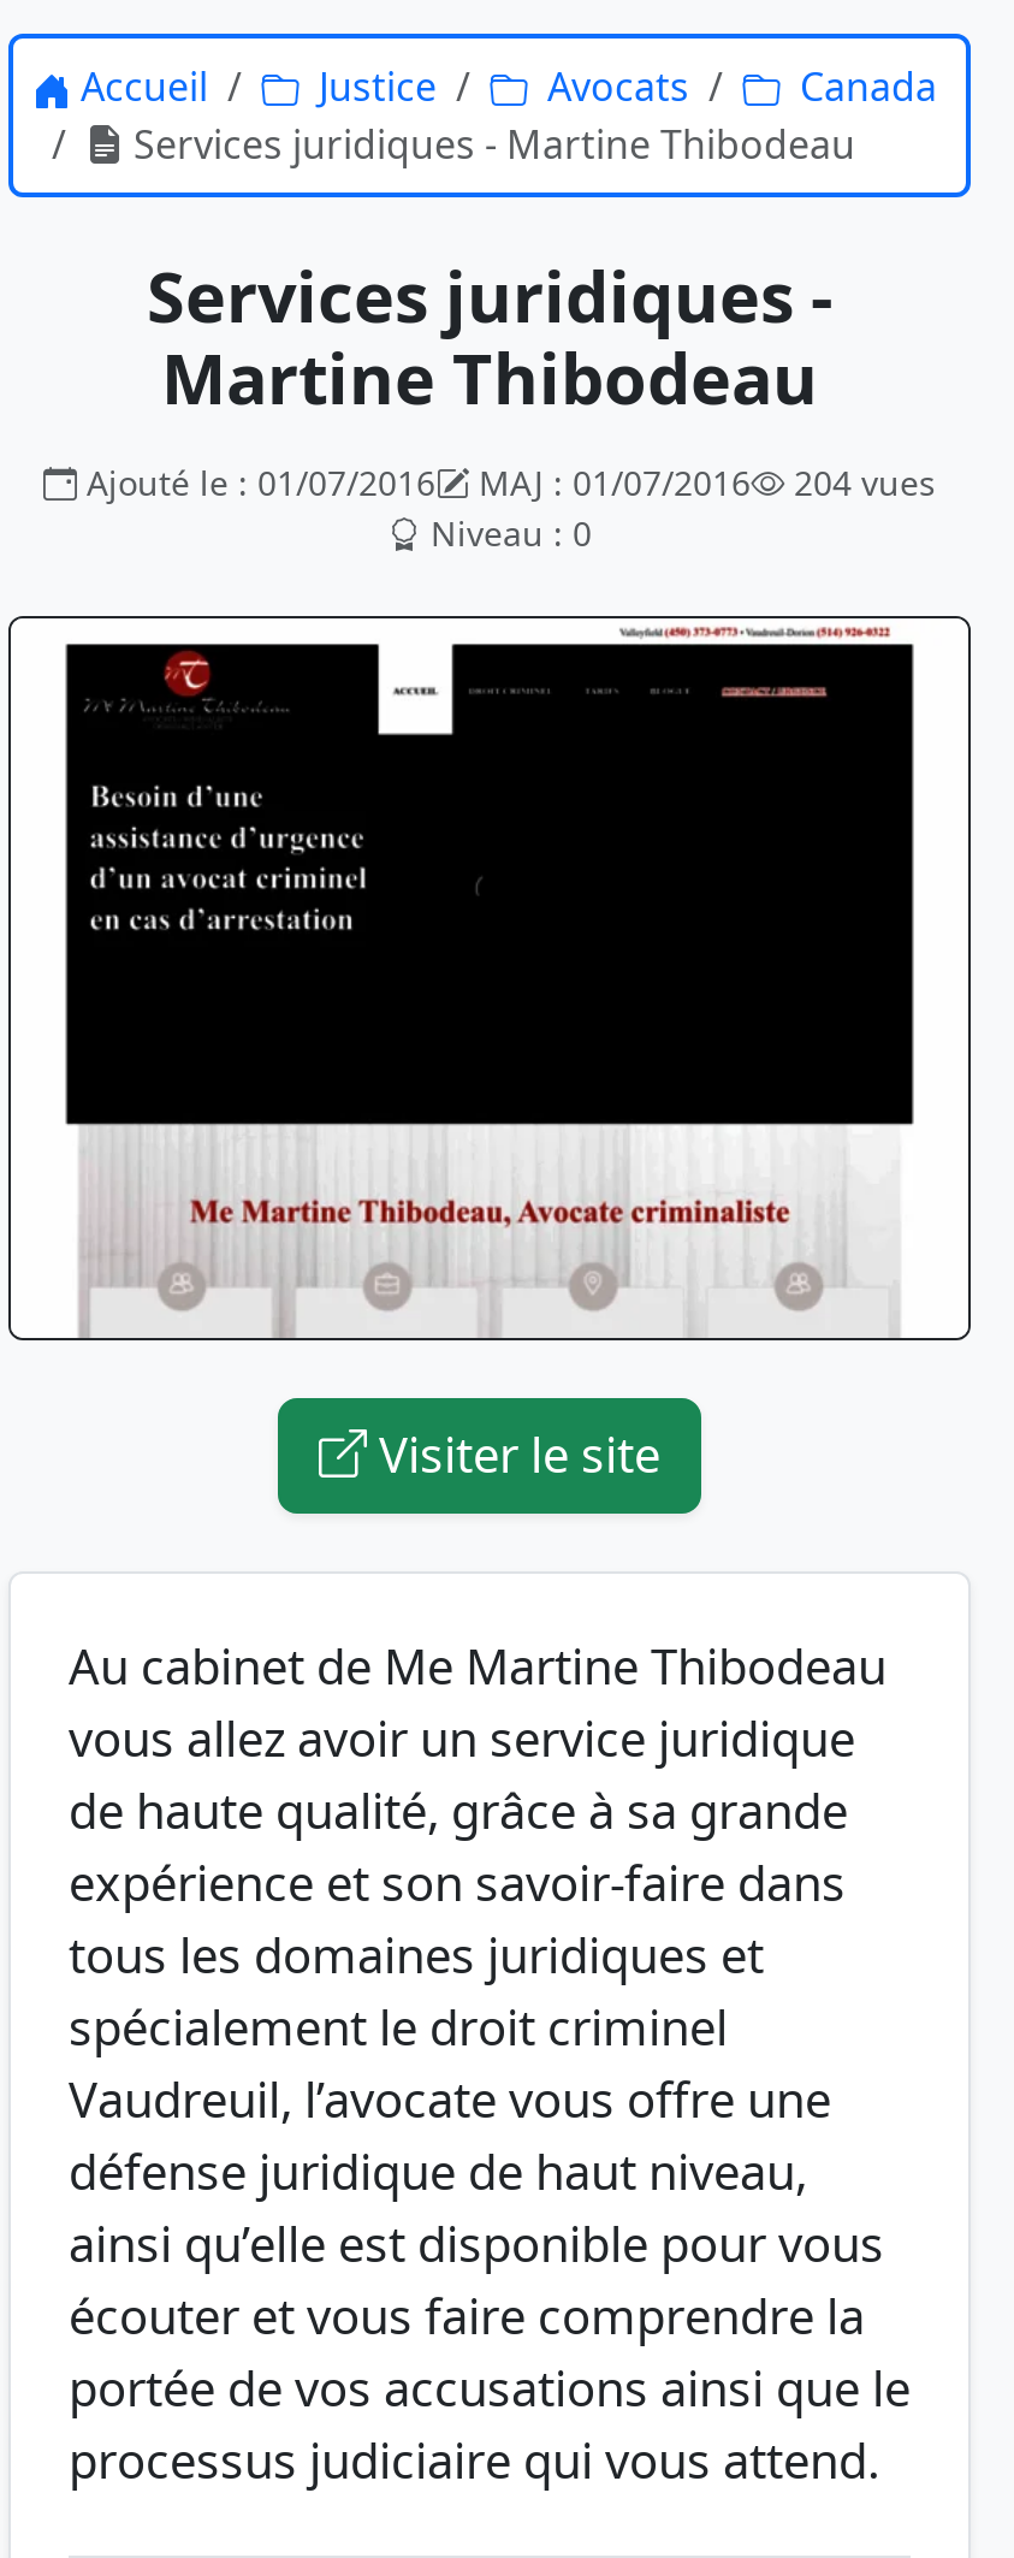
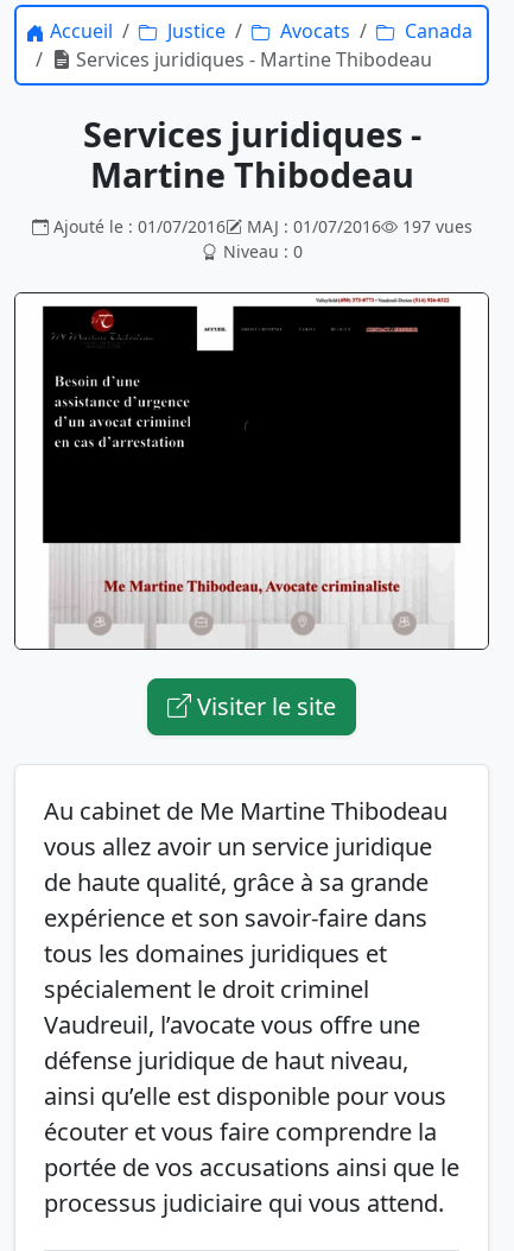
- Ajouté le : 01/07/2016 MAJ : 01/07/2016 204 vues
+ Ajouté le : 01/07/2016 MAJ : 01/07/2016 197 vues
